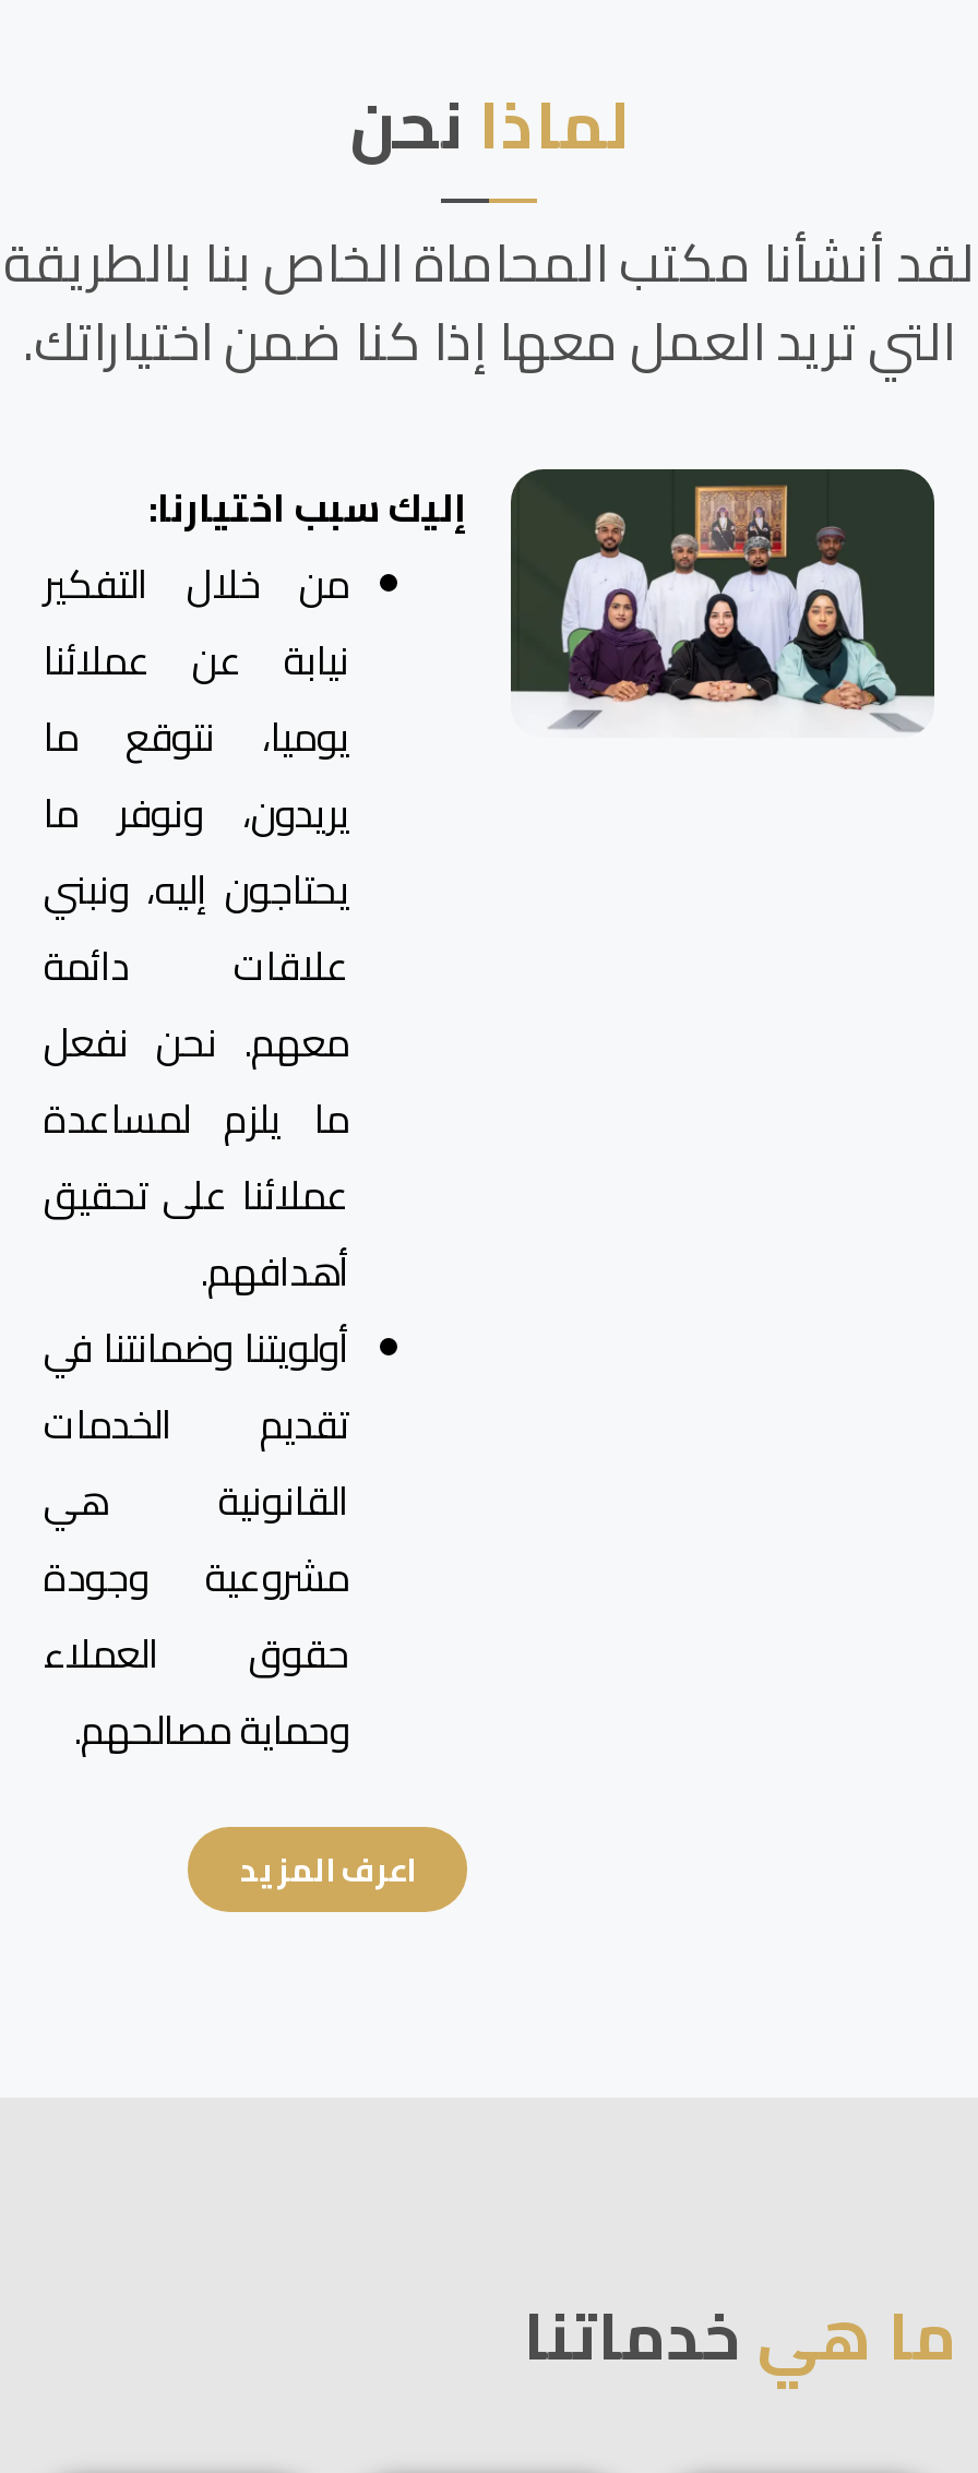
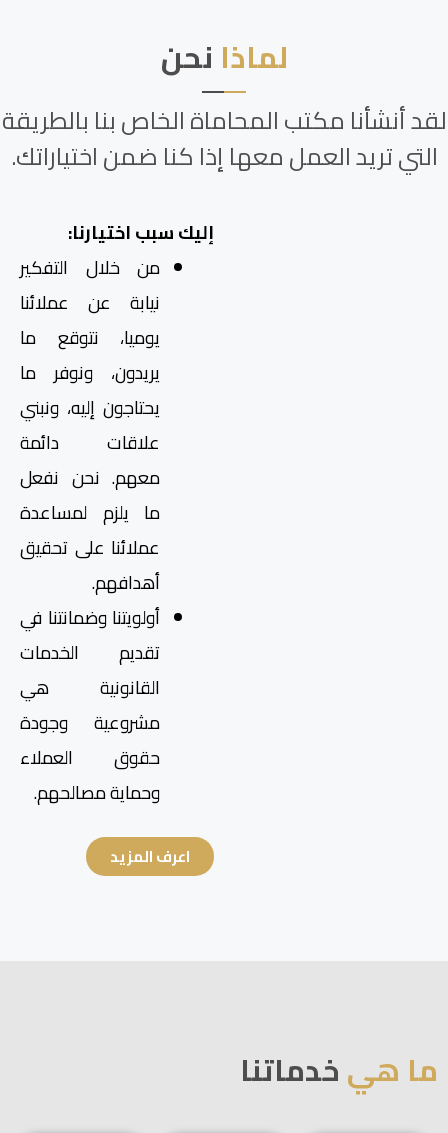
- [image]
